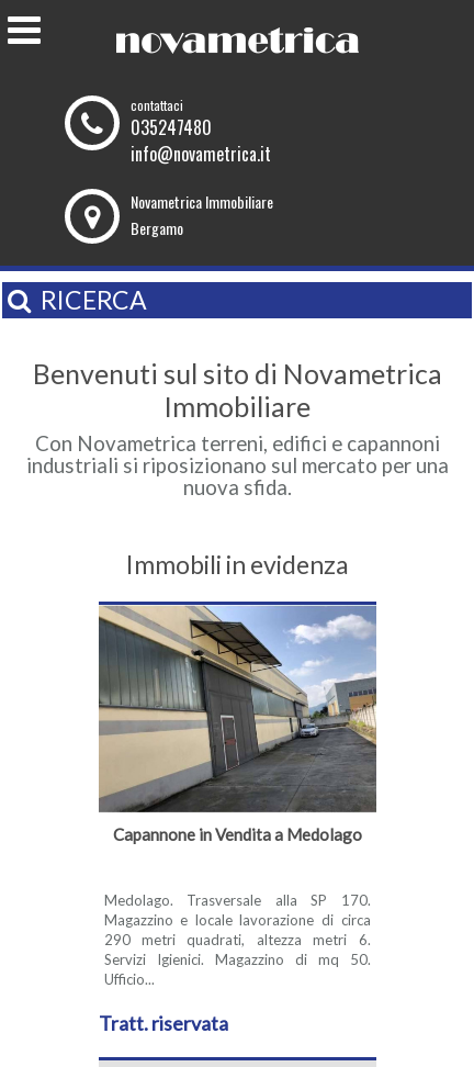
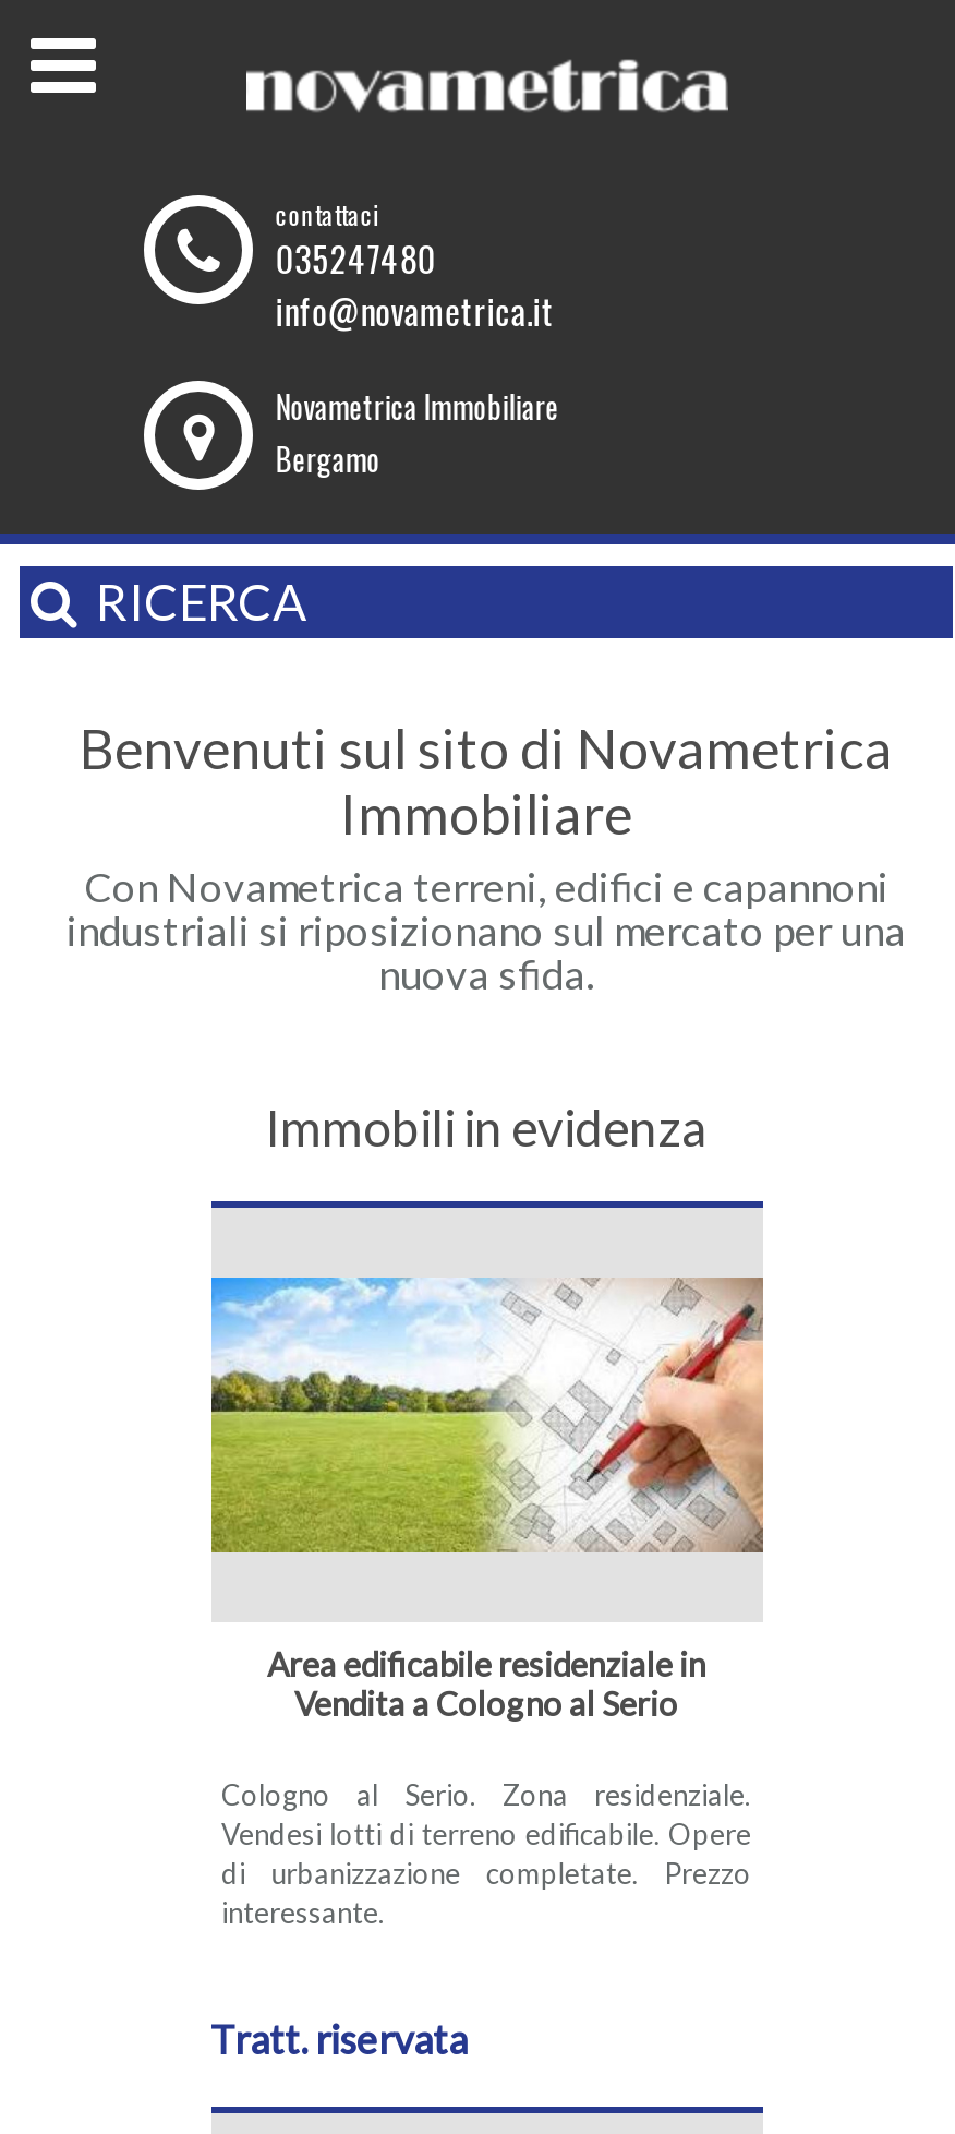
- [image]
- Capannone in Vendita a Medolago
+ [image]
+ Area edificabile residenziale in
+ Vendita a Cologno al Serio

- Medolago. Trasversale alla SP 170.
- Magazzino e locale lavorazione di circa
- 290 metri quadrati, altezza metri 6.
- Servizi Igienici. Magazzino di mq 50.
- Ufficio...
+ Cologno al Serio. Zona residenziale.
+ Vendesi lotti di terreno edificabile. Opere
+ di urbanizzazione completate. Prezzo
+ interessante.
